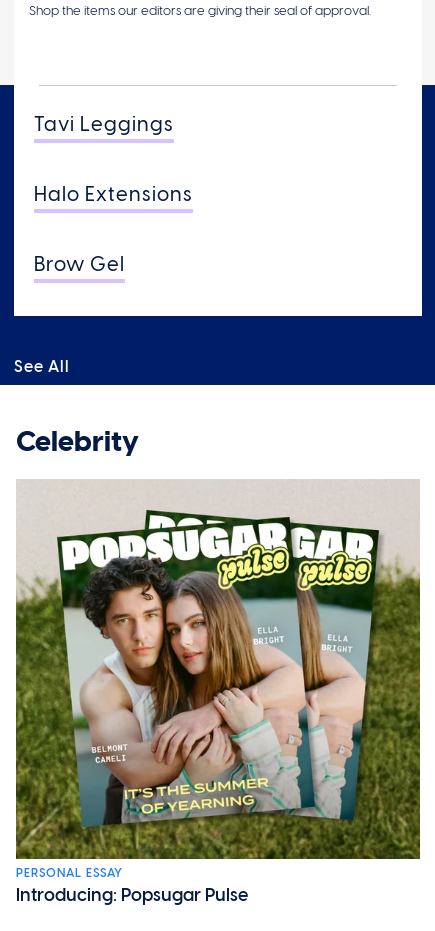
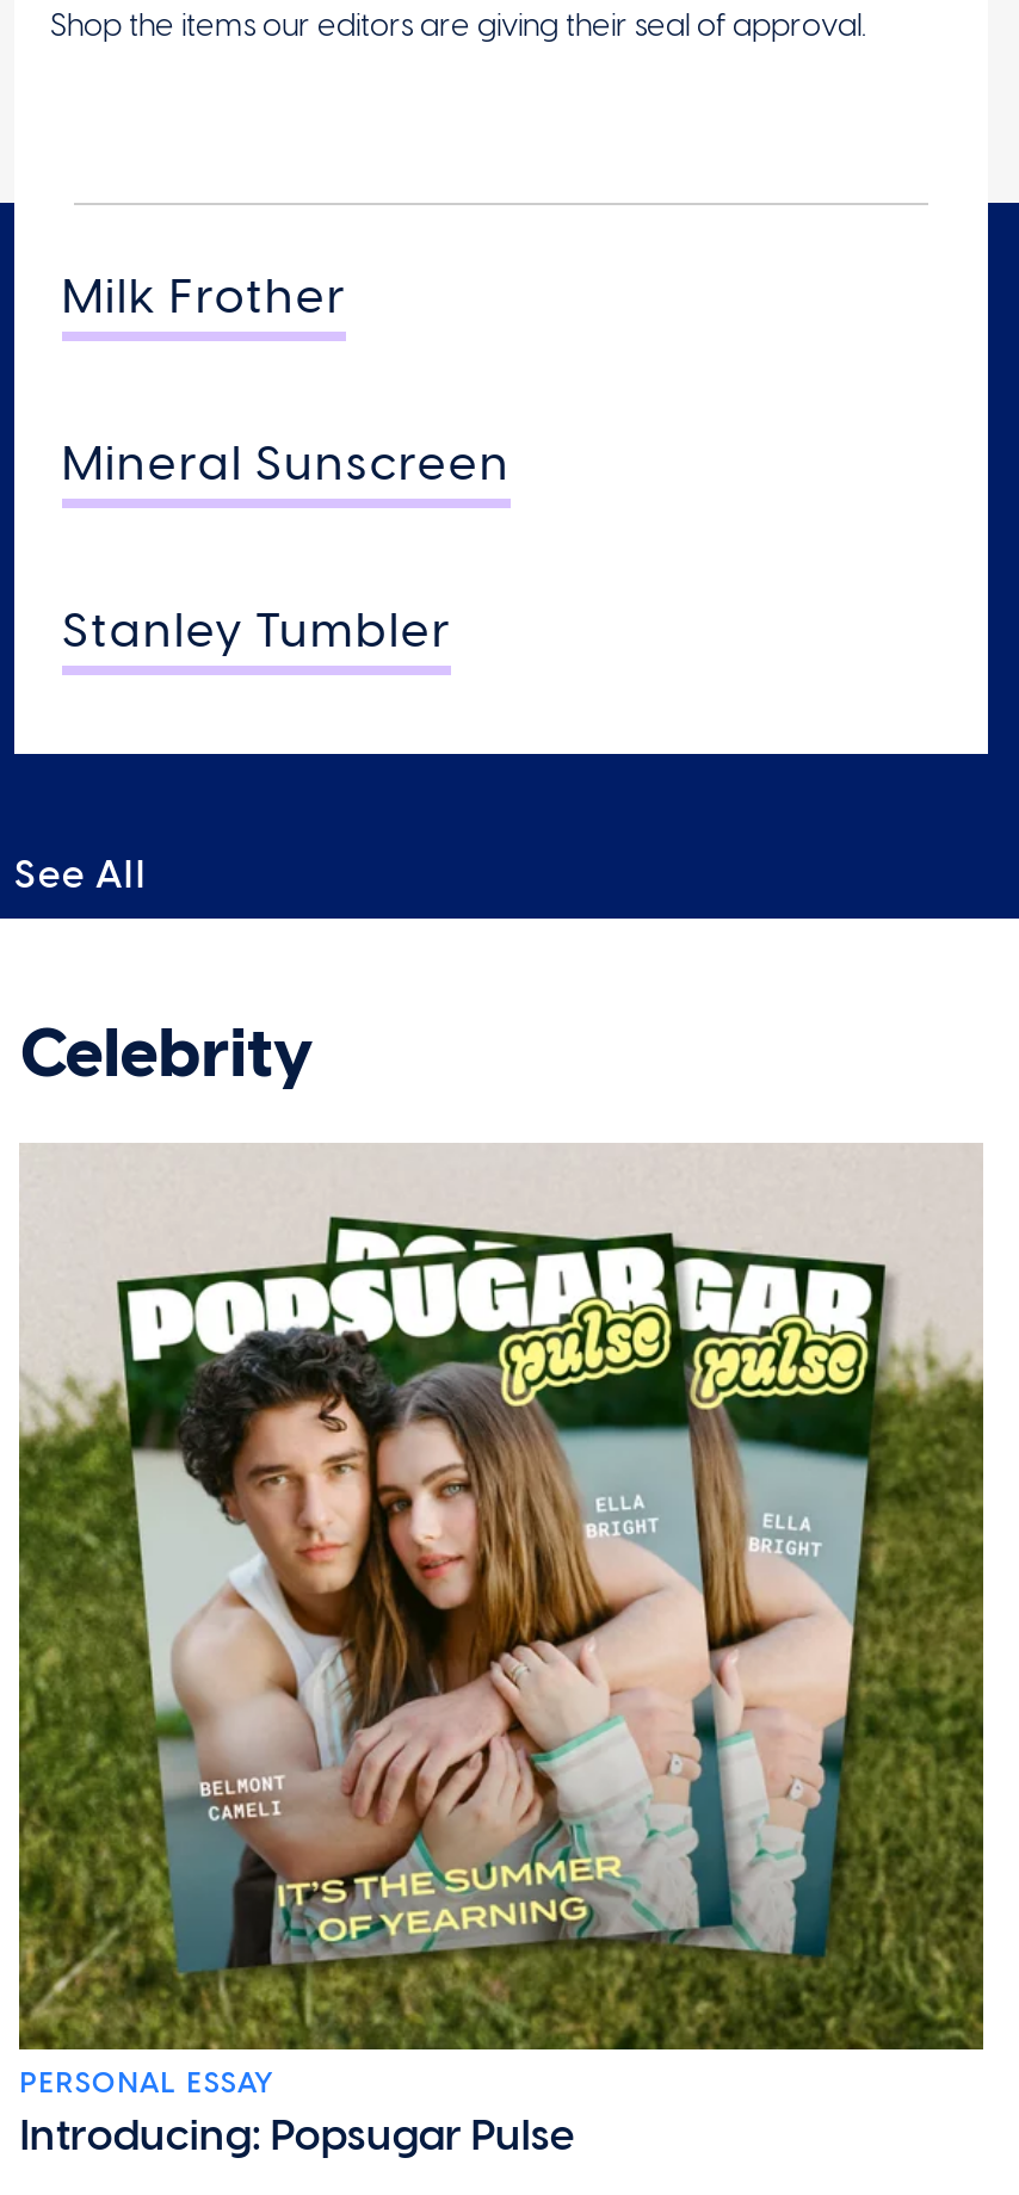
- Tavi Leggings
+ Milk Frother

- Halo Extensions
+ Mineral Sunscreen

- Brow Gel
+ Stanley Tumbler
